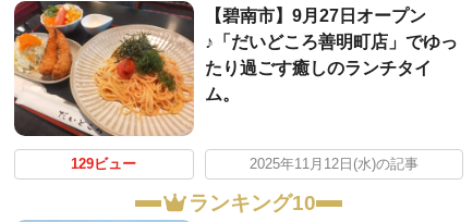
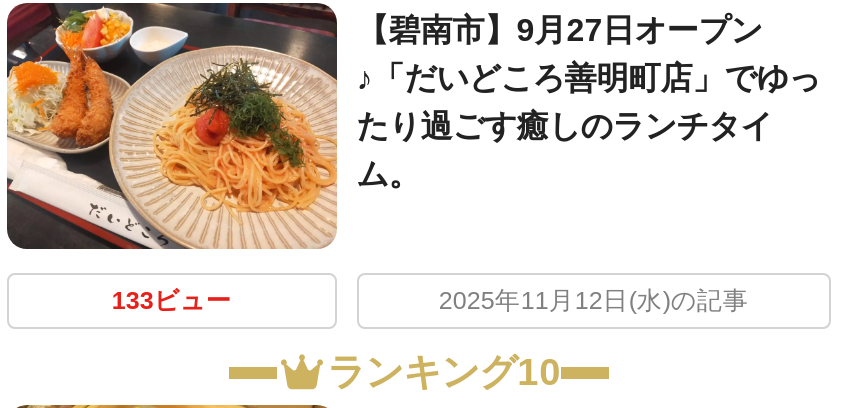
- 129ビュー
+ 133ビュー
